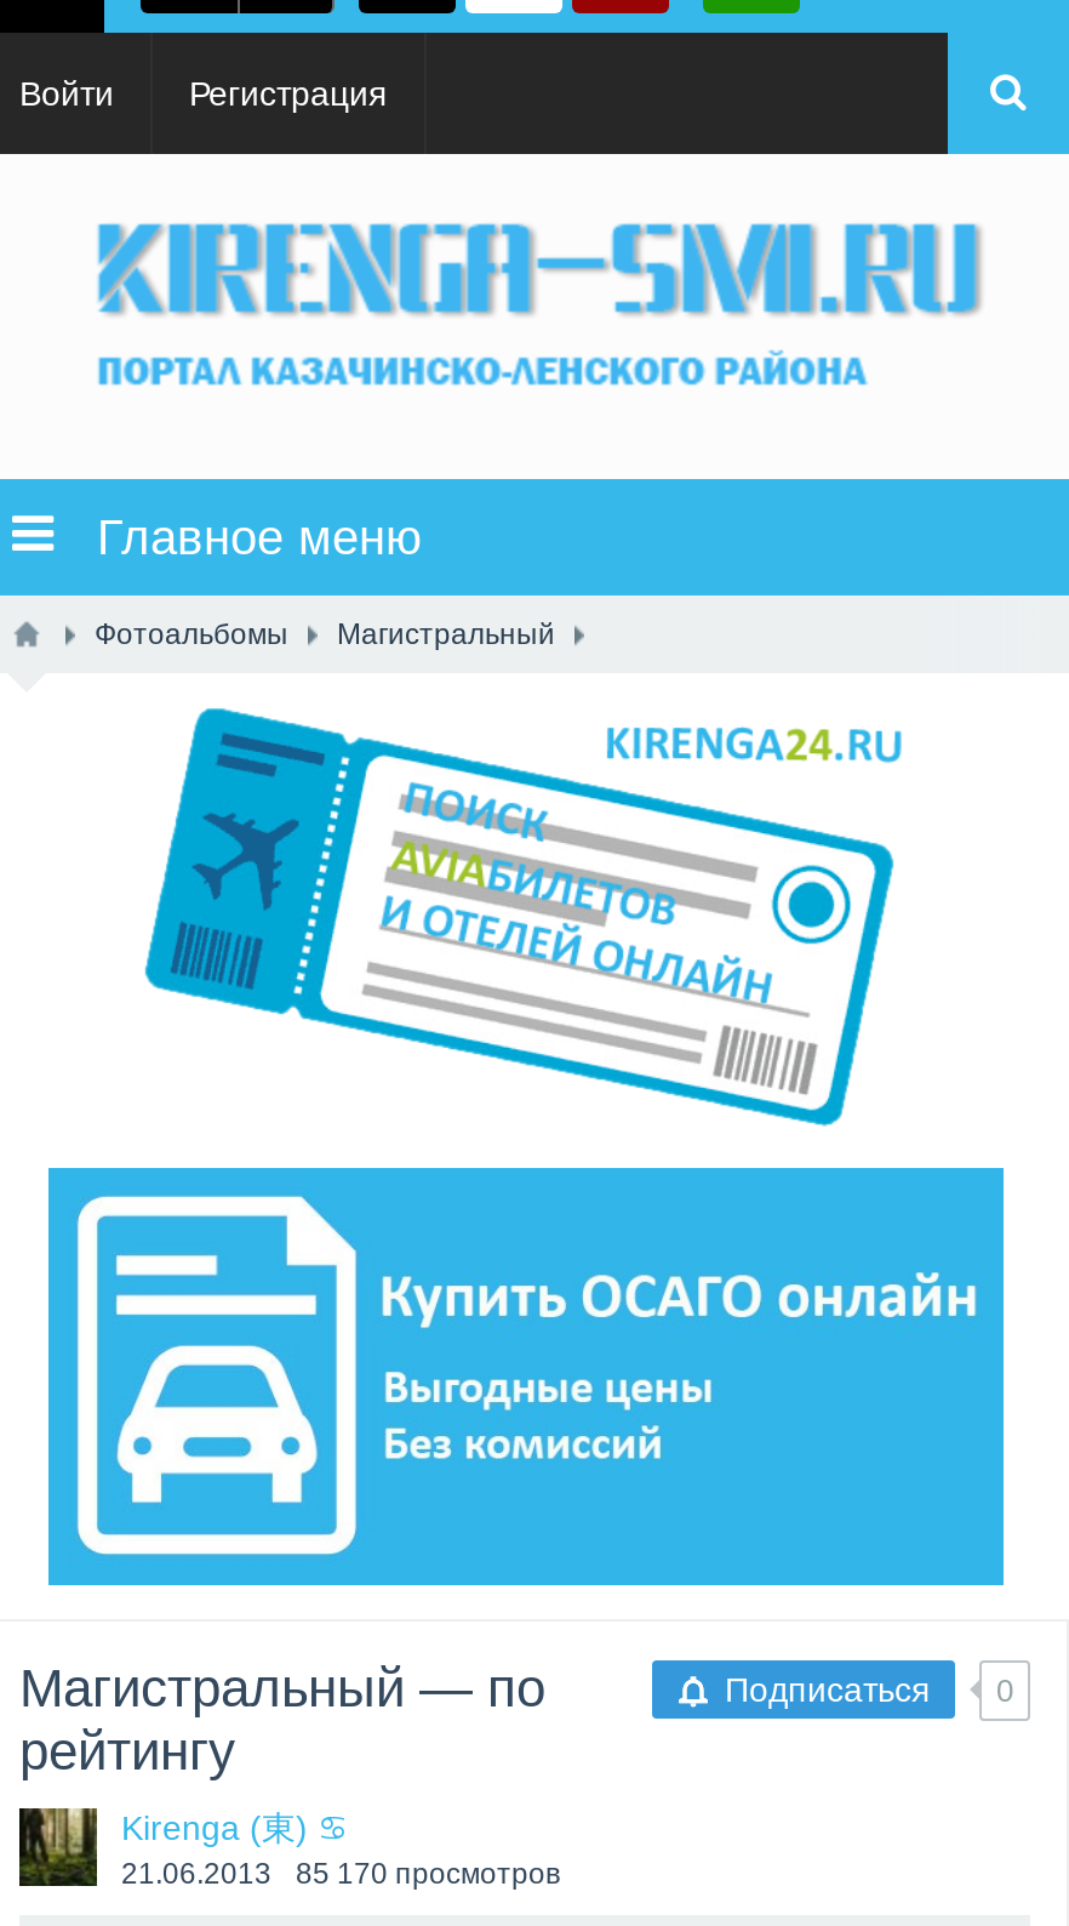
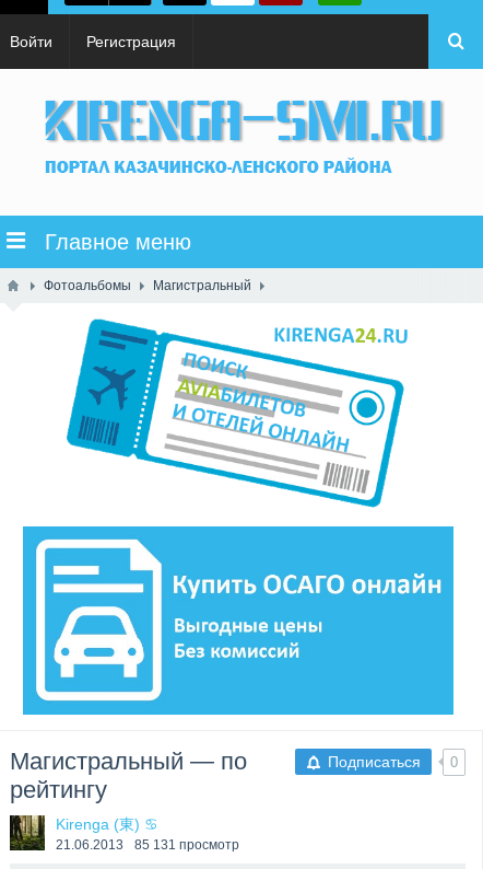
- 21.06.2013 85 170 просмотров
+ 21.06.2013 85 131 просмотр
